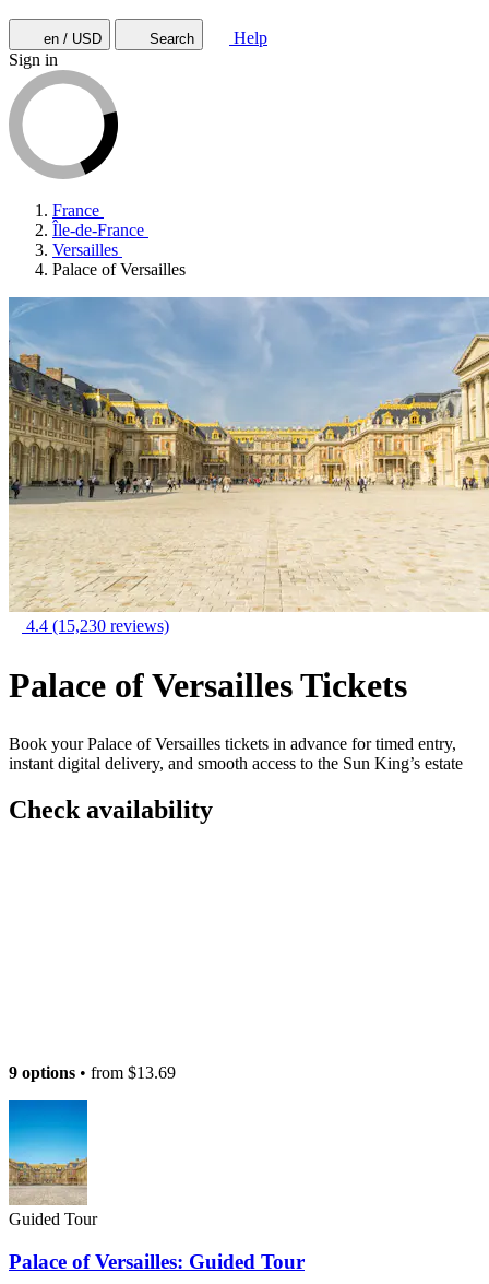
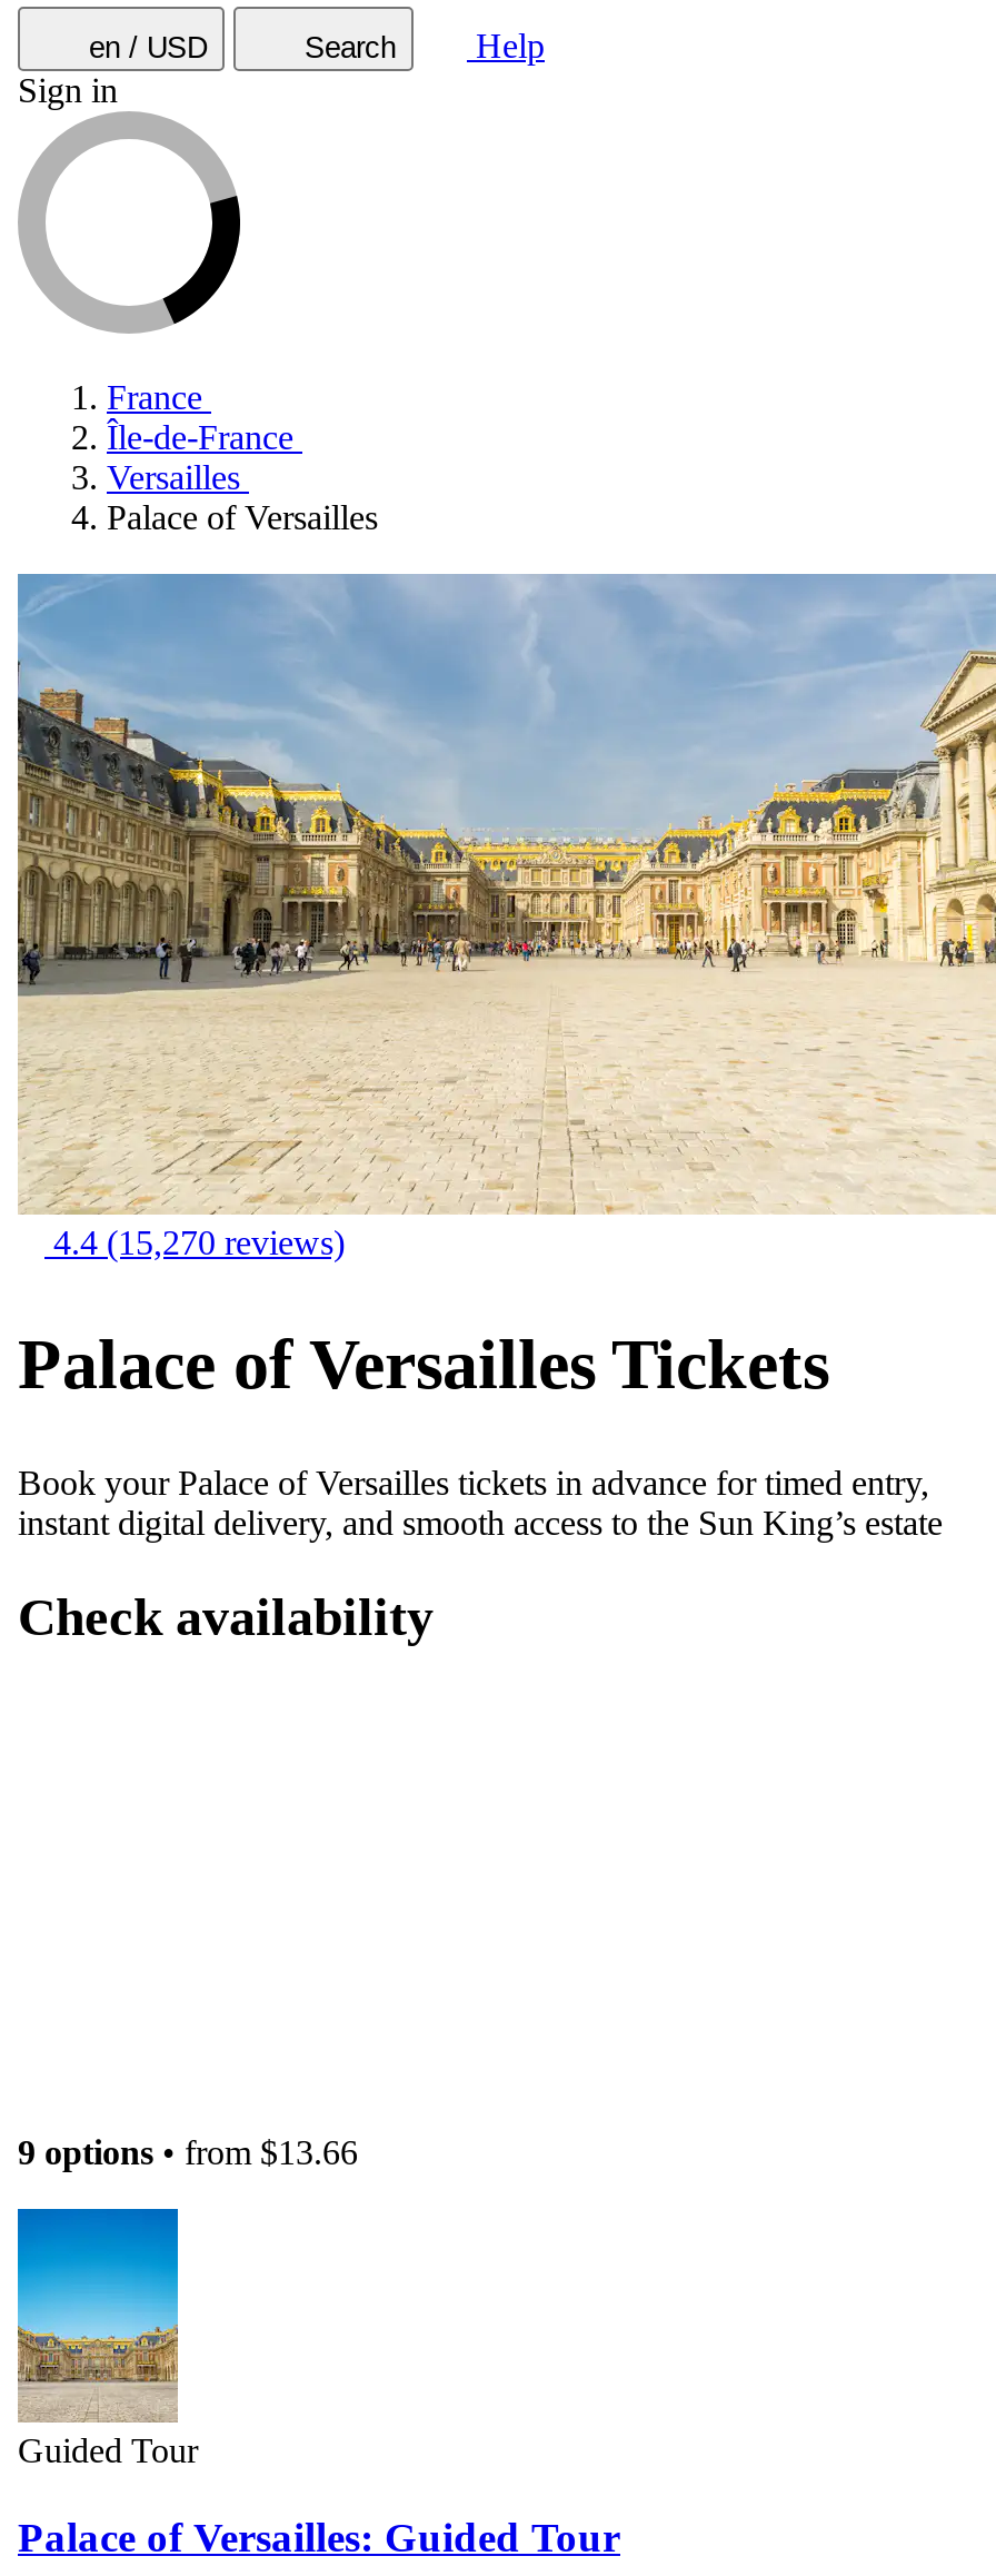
- 4.4 (15,230 reviews)
+ 4.4 (15,270 reviews)

- 9 options • from $13.69
+ 9 options • from $13.66
